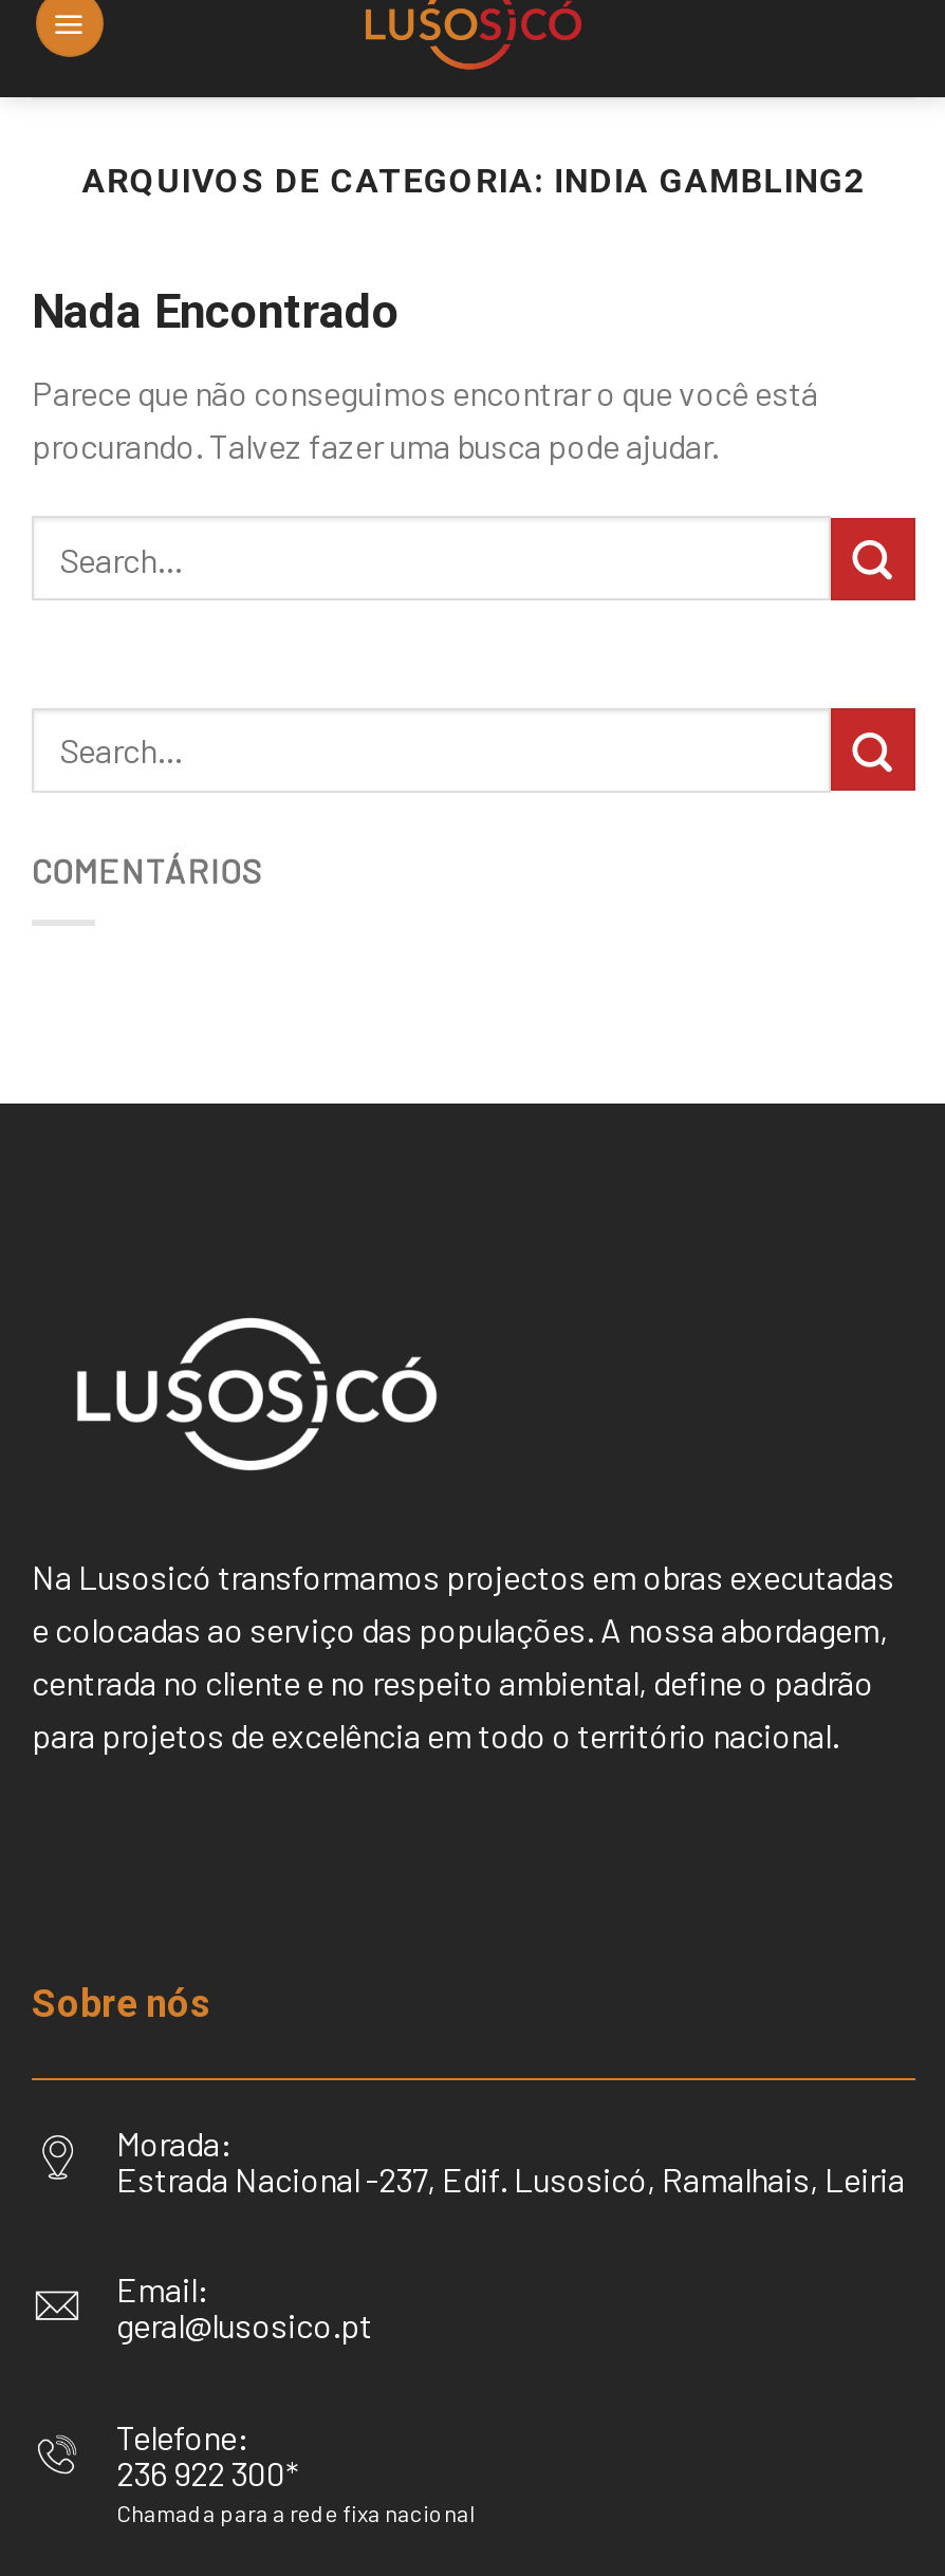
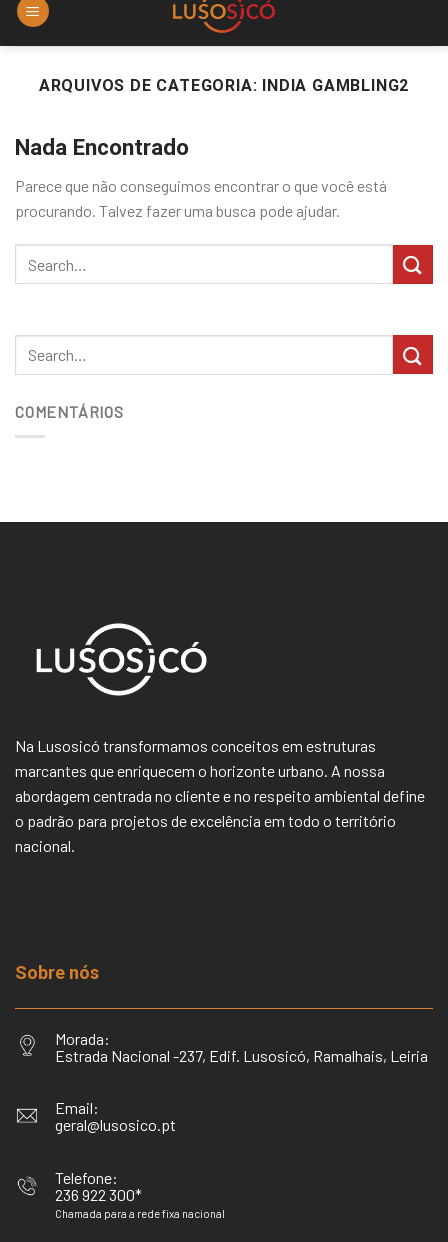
- Na Lusosicó transformamos projectos em obras executadas
- e colocadas ao serviço das populações. A nossa abordagem,
- centrada no cliente e no respeito ambiental, define o padrão
- para projetos de excelência em todo o território nacional.
+ Na Lusosicó transformamos conceitos em estruturas
+ marcantes que enriquecem o horizonte urbano. A nossa
+ abordagem centrada no cliente e no respeito ambiental define
+ o padrão para projetos de excelência em todo o território
+ nacional.
